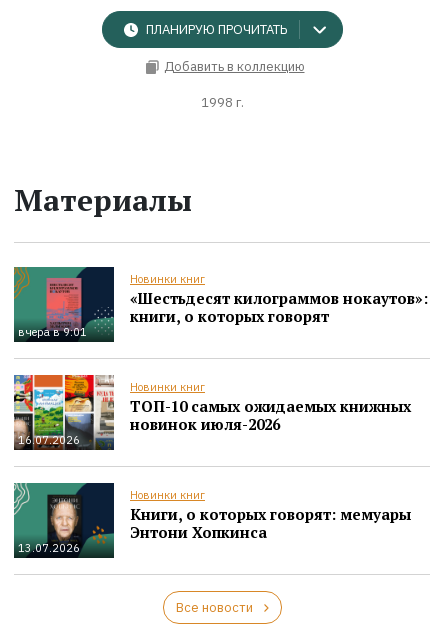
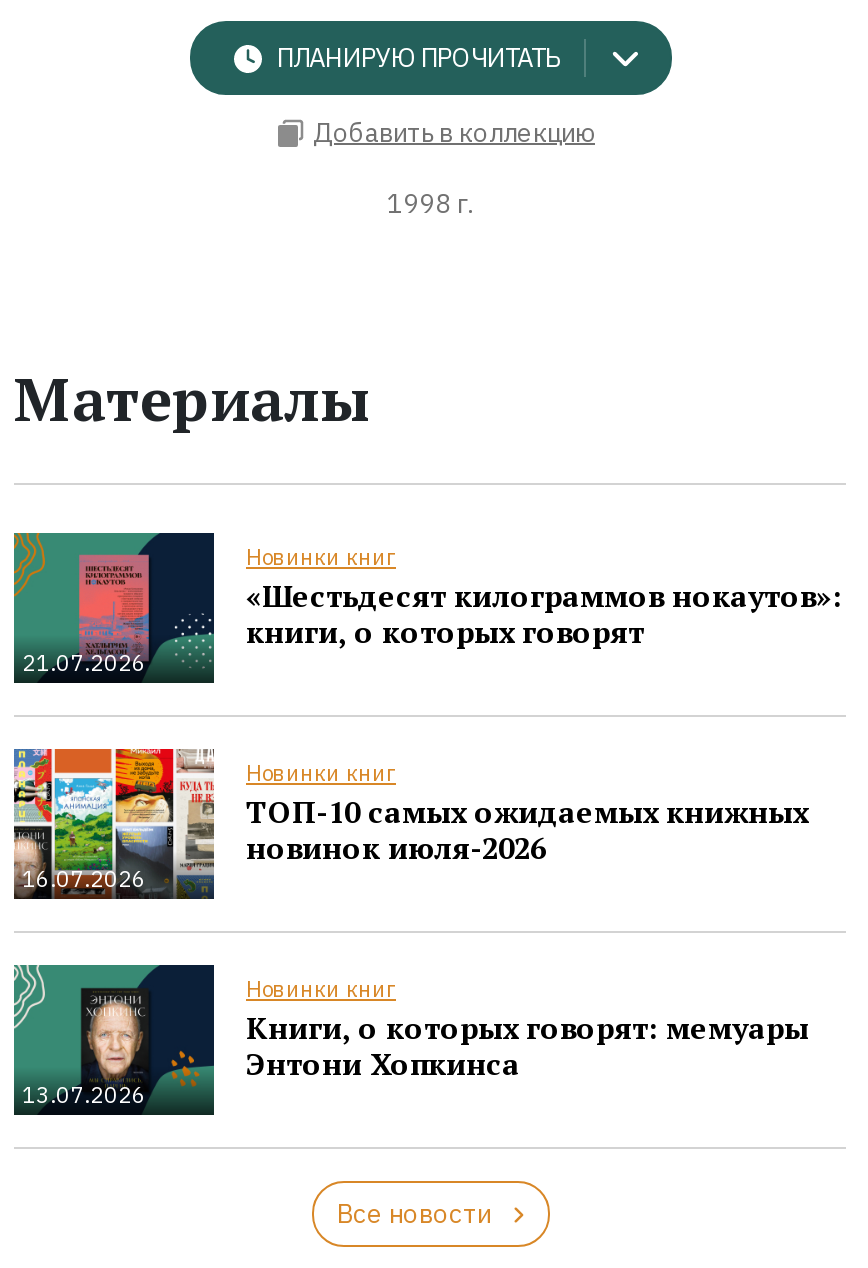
- вчера в 9:01
+ 21.07.2026
